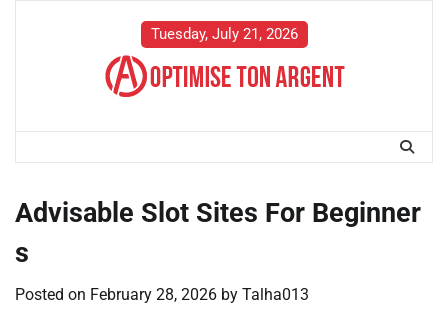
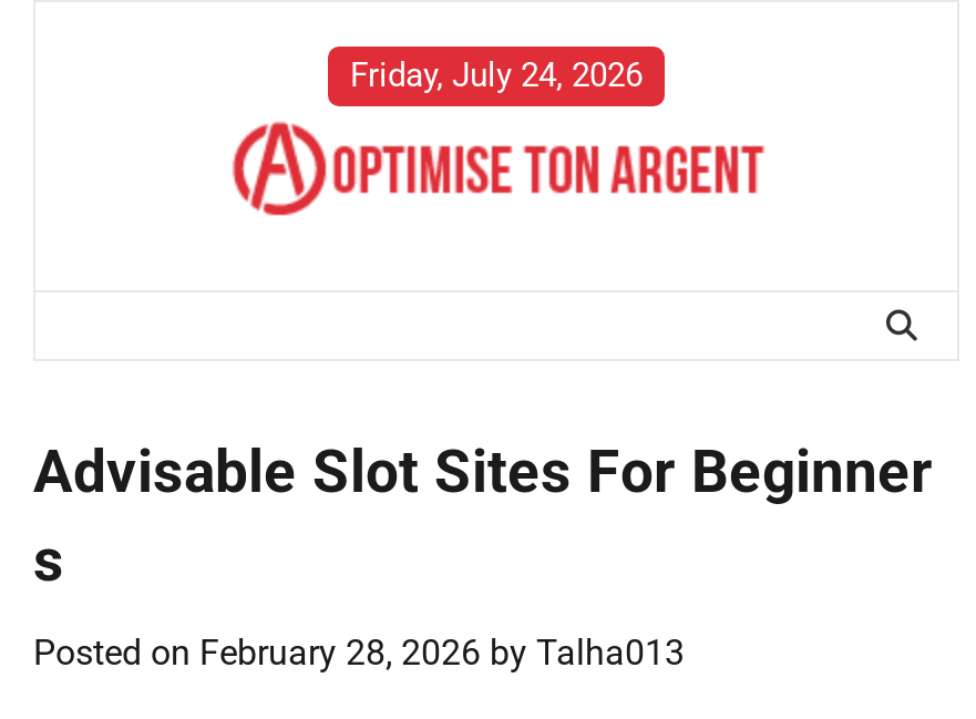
- Tuesday, July 21, 2026
+ Friday, July 24, 2026
